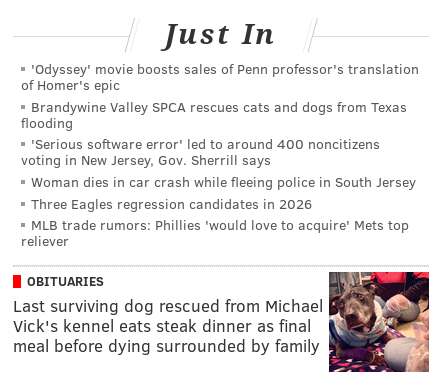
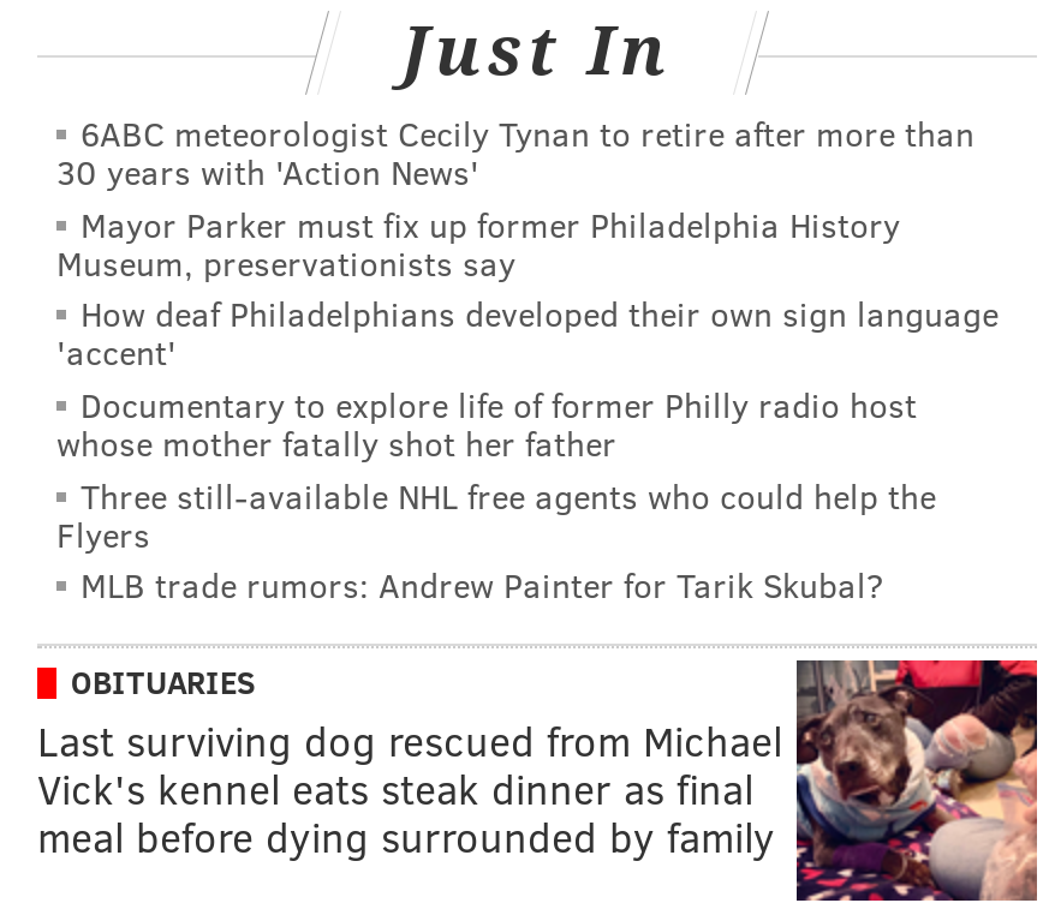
- 'Odyssey' movie boosts sales of Penn professor's translation
- of Homer's epic
- Brandywine Valley SPCA rescues cats and dogs from Texas
- flooding
- 'Serious software error' led to around 400 noncitizens
- voting in New Jersey, Gov. Sherrill says
- Woman dies in car crash while fleeing police in South Jersey
- Three Eagles regression candidates in 2026
- MLB trade rumors: Phillies 'would love to acquire' Mets top
- reliever
+ 6ABC meteorologist Cecily Tynan to retire after more than
+ 30 years with 'Action News'
+ Mayor Parker must fix up former Philadelphia History
+ Museum, preservationists say
+ How deaf Philadelphians developed their own sign language
+ 'accent'
+ Documentary to explore life of former Philly radio host
+ whose mother fatally shot her father
+ Three still-available NHL free agents who could help the
+ Flyers
+ MLB trade rumors: Andrew Painter for Tarik Skubal?
